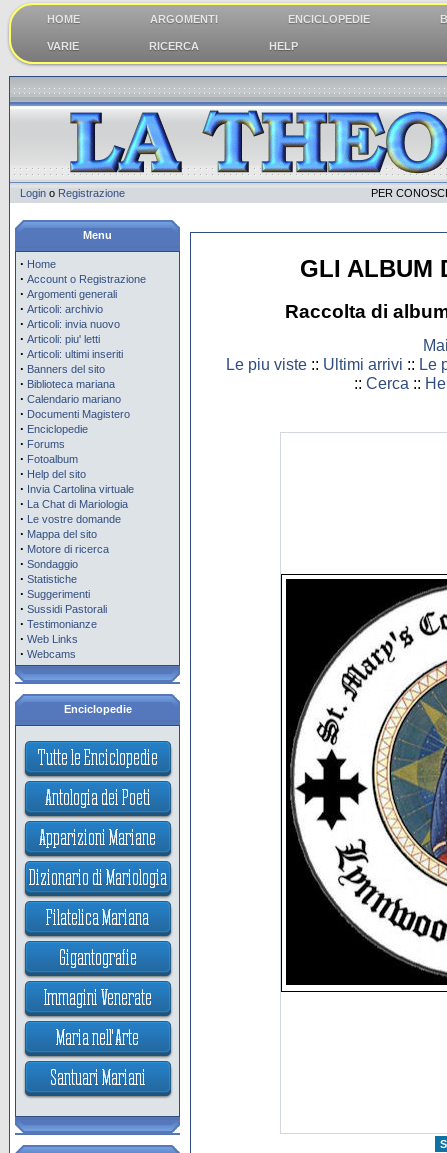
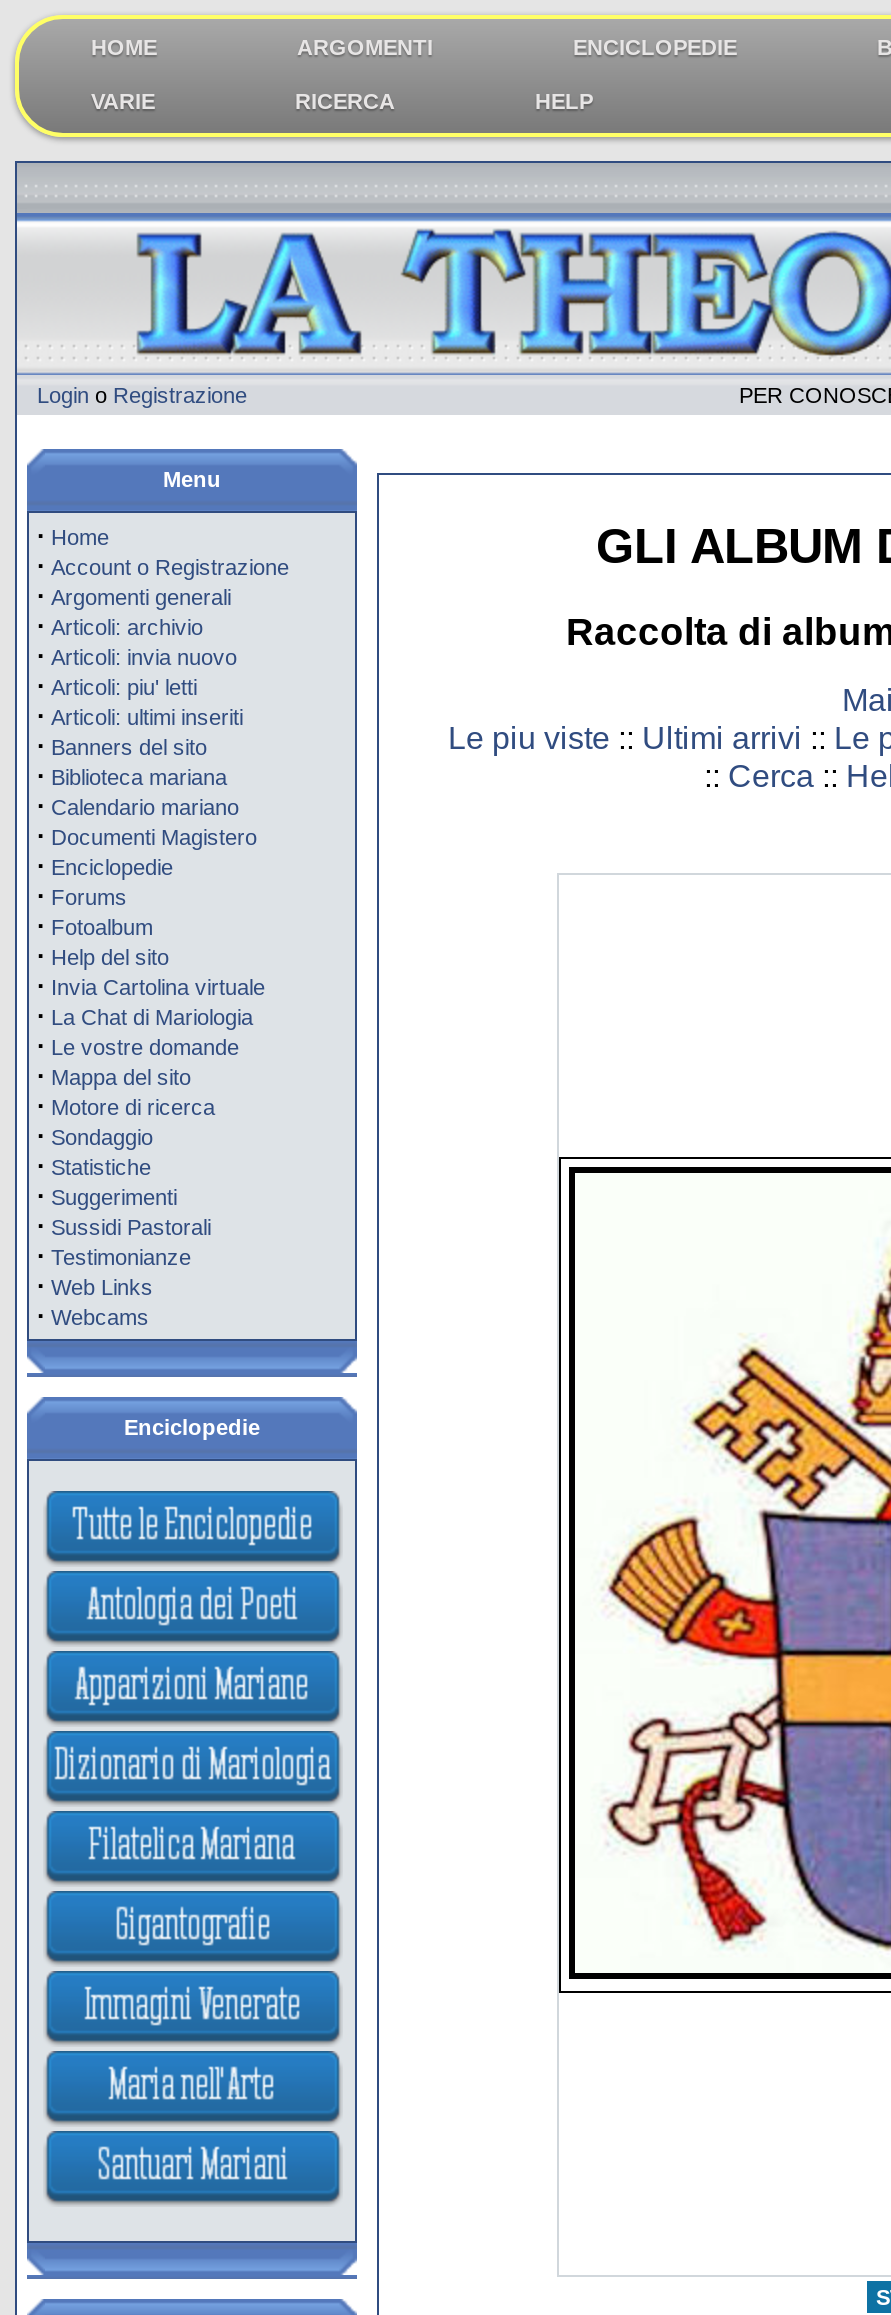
- [image]
+ [image]
